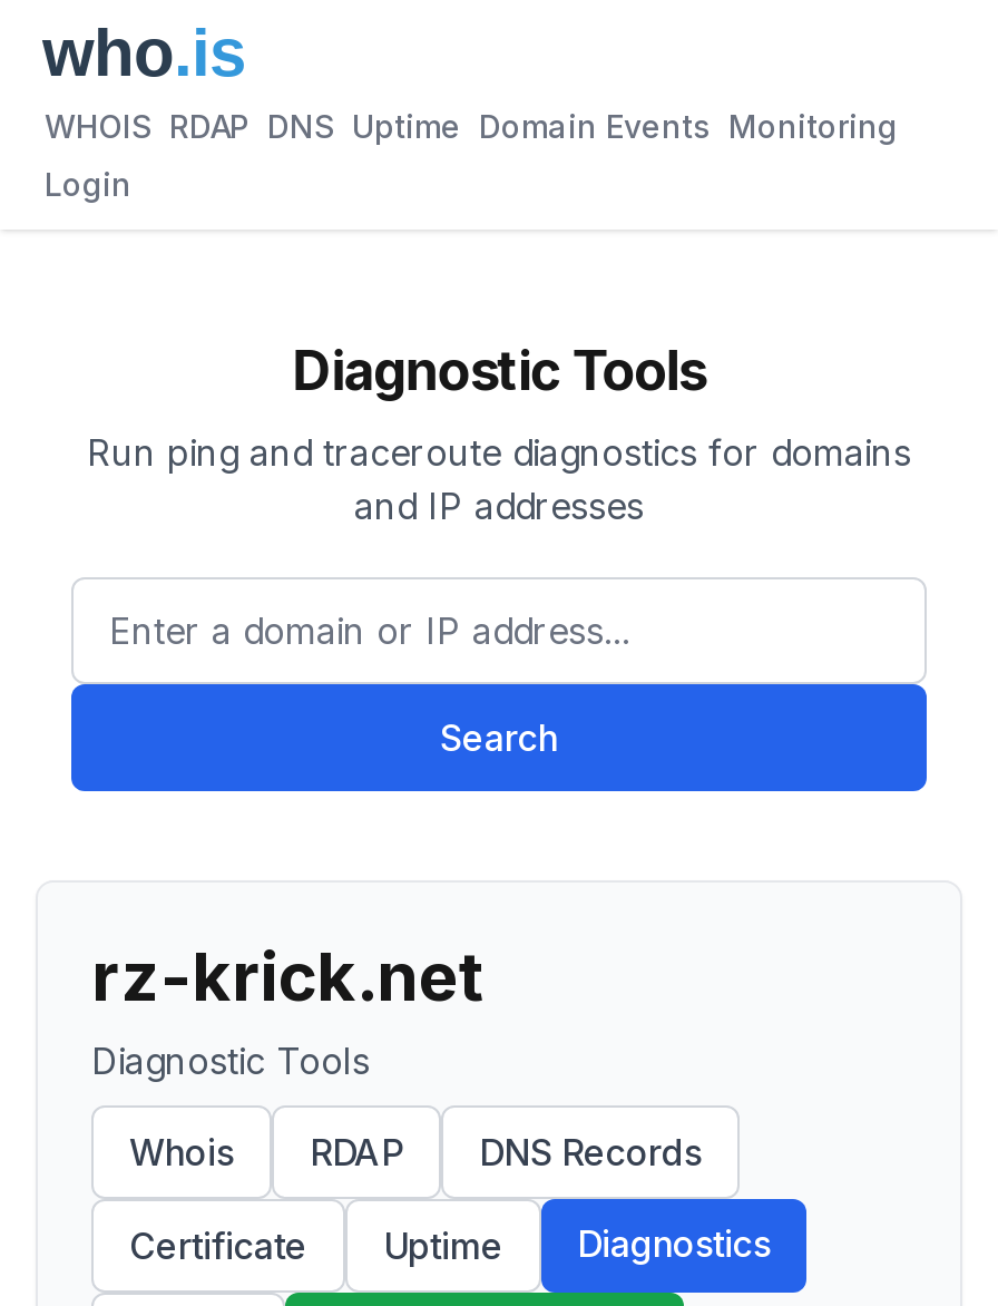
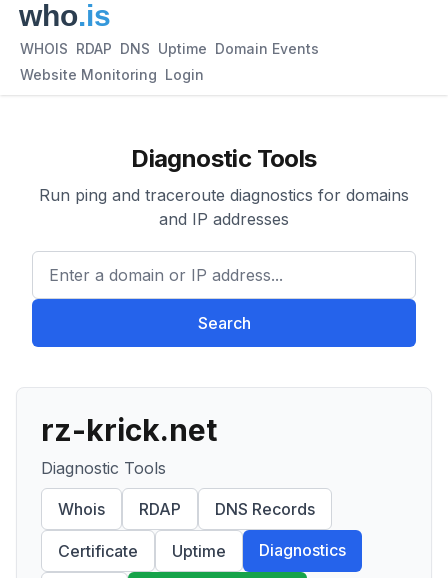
- WHOIS RDAP DNS Uptime Domain Events Monitoring
+ WHOIS RDAP DNS Uptime Domain Events

- Login
+ Website Monitoring Login
